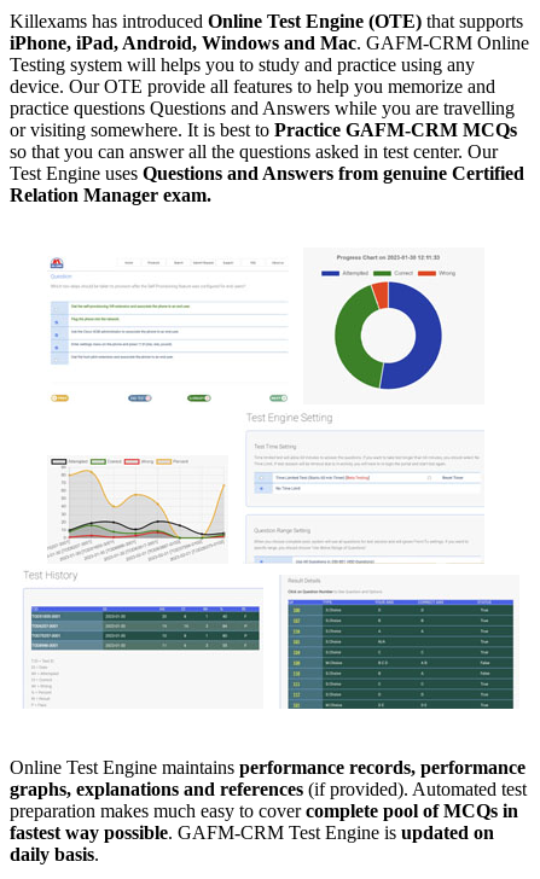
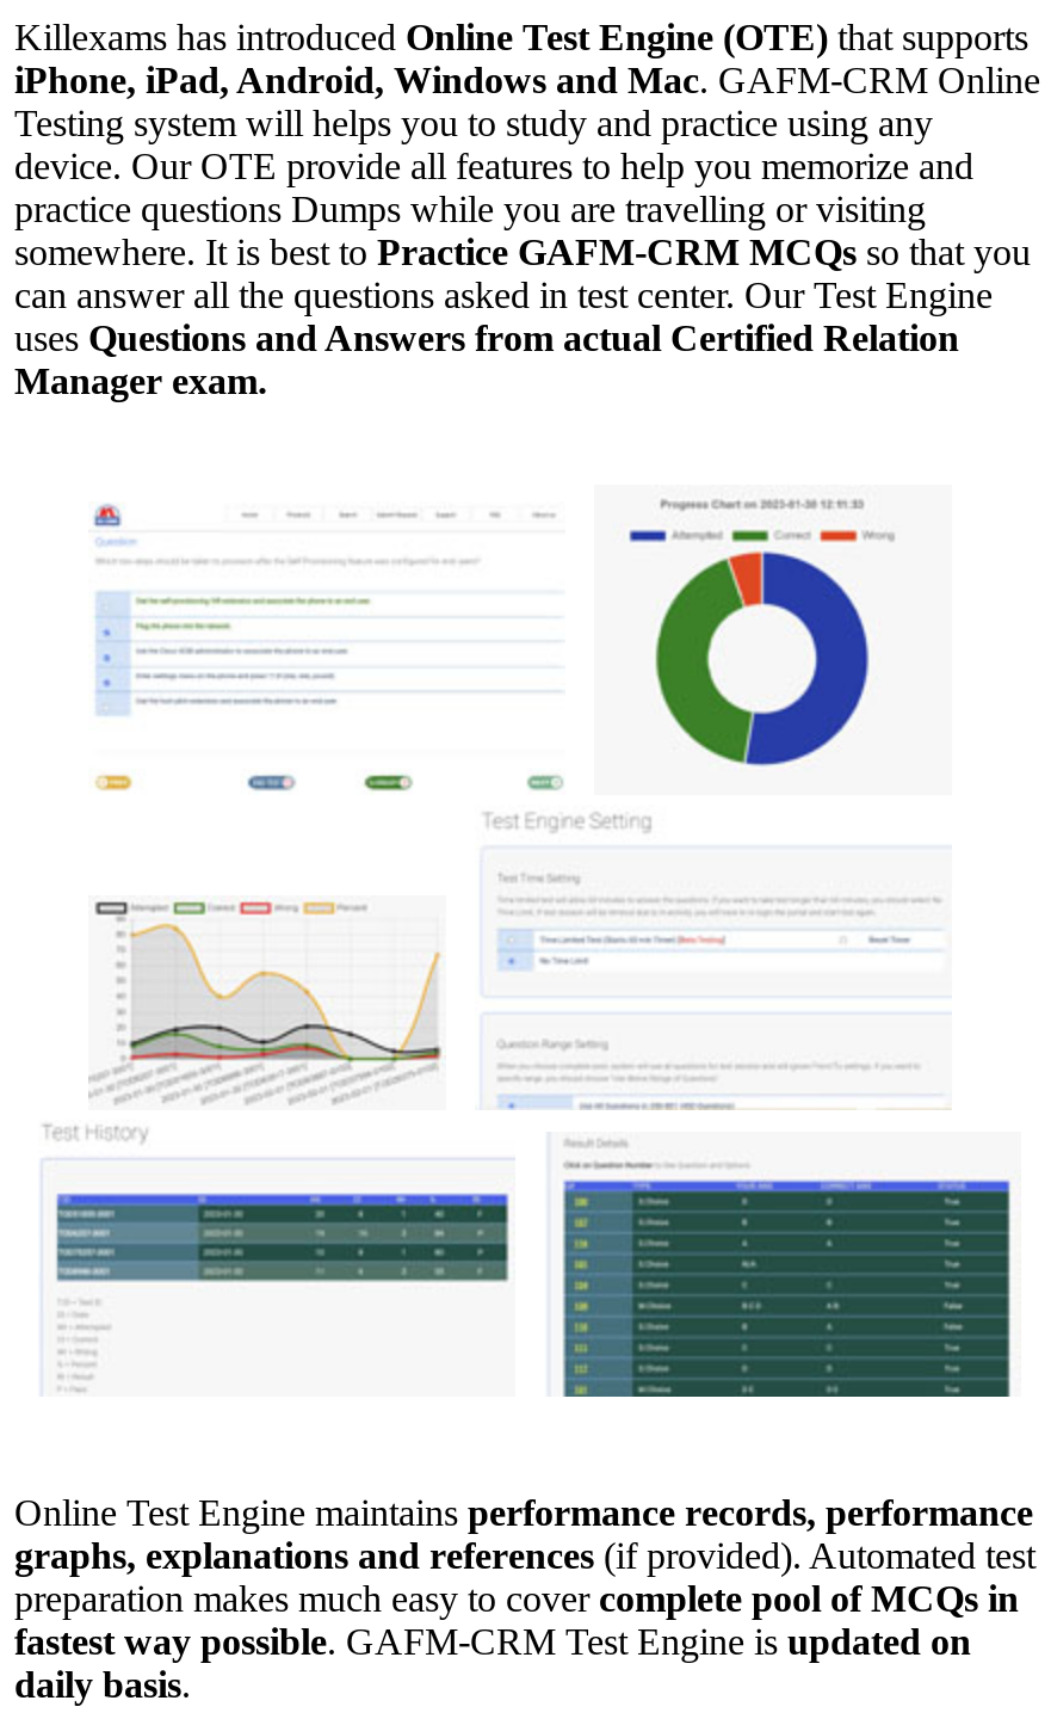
- practice questions Questions and Answers while you are travelling
- or visiting somewhere. It is best to Practice GAFM-CRM MCQs
- so that you can answer all the questions asked in test center. Our
- Test Engine uses Questions and Answers from genuine Certified
- Relation Manager exam.
+ practice questions Dumps while you are travelling or visiting
+ somewhere. It is best toPractice GAFM-CRM MCQs so that you
+ can answer all the questions asked in test center. Our Test Engine
+ uses Questions and Answers from actual Certified Relation
+ Manager exam.
